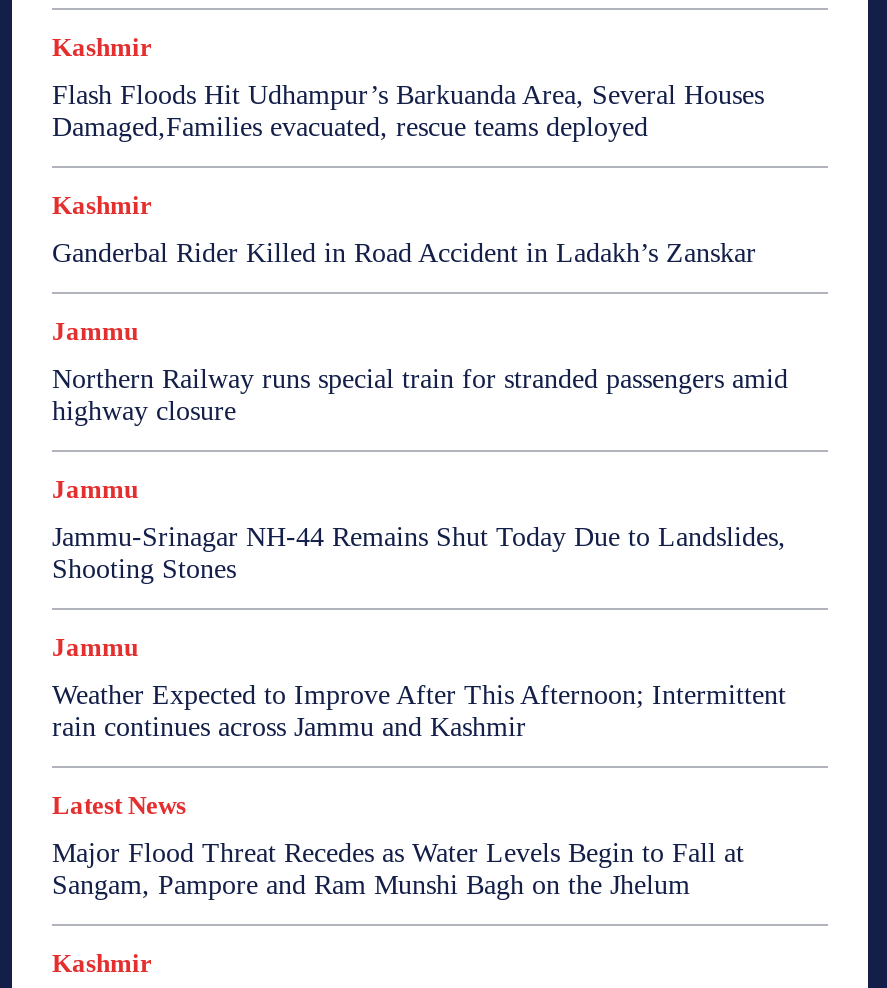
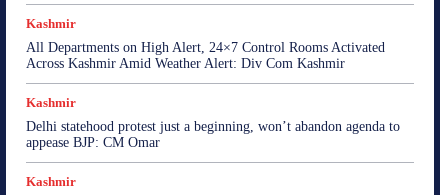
- Flash Floods Hit Udhampur’s Barkuanda Area, Several Houses
- Damaged,Families evacuated, rescue teams deployed
+ All Departments on High Alert, 24×7 Control Rooms Activated
+ Across Kashmir Amid Weather Alert: Div Com Kashmir

- Ganderbal Rider Killed in Road Accident in Ladakh’s Zanskar
- Jammu
- Northern Railway runs special train for stranded passengers amid
- highway closure
- Jammu
- Jammu-Srinagar NH-44 Remains Shut Today Due to Landslides,
- Shooting Stones
- Jammu
- Weather Expected to Improve After This Afternoon; Intermittent
- rain continues across Jammu and Kashmir
- Latest News
- Major Flood Threat Recedes as Water Levels Begin to Fall at
- Sangam, Pampore and Ram Munshi Bagh on the Jhelum
+ Delhi statehood protest just a beginning, won’t abandon agenda to
+ appease BJP: CM Omar
